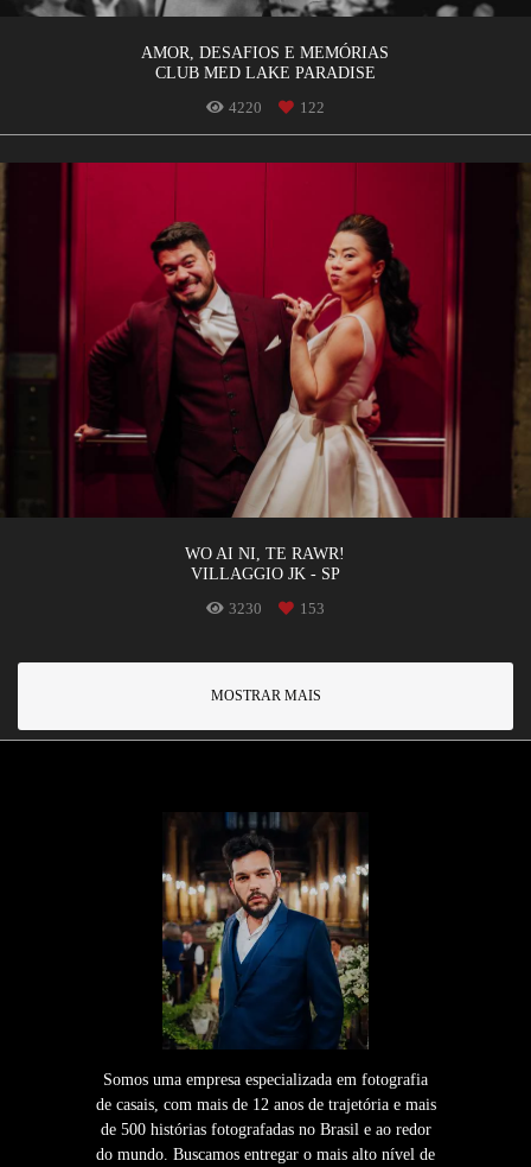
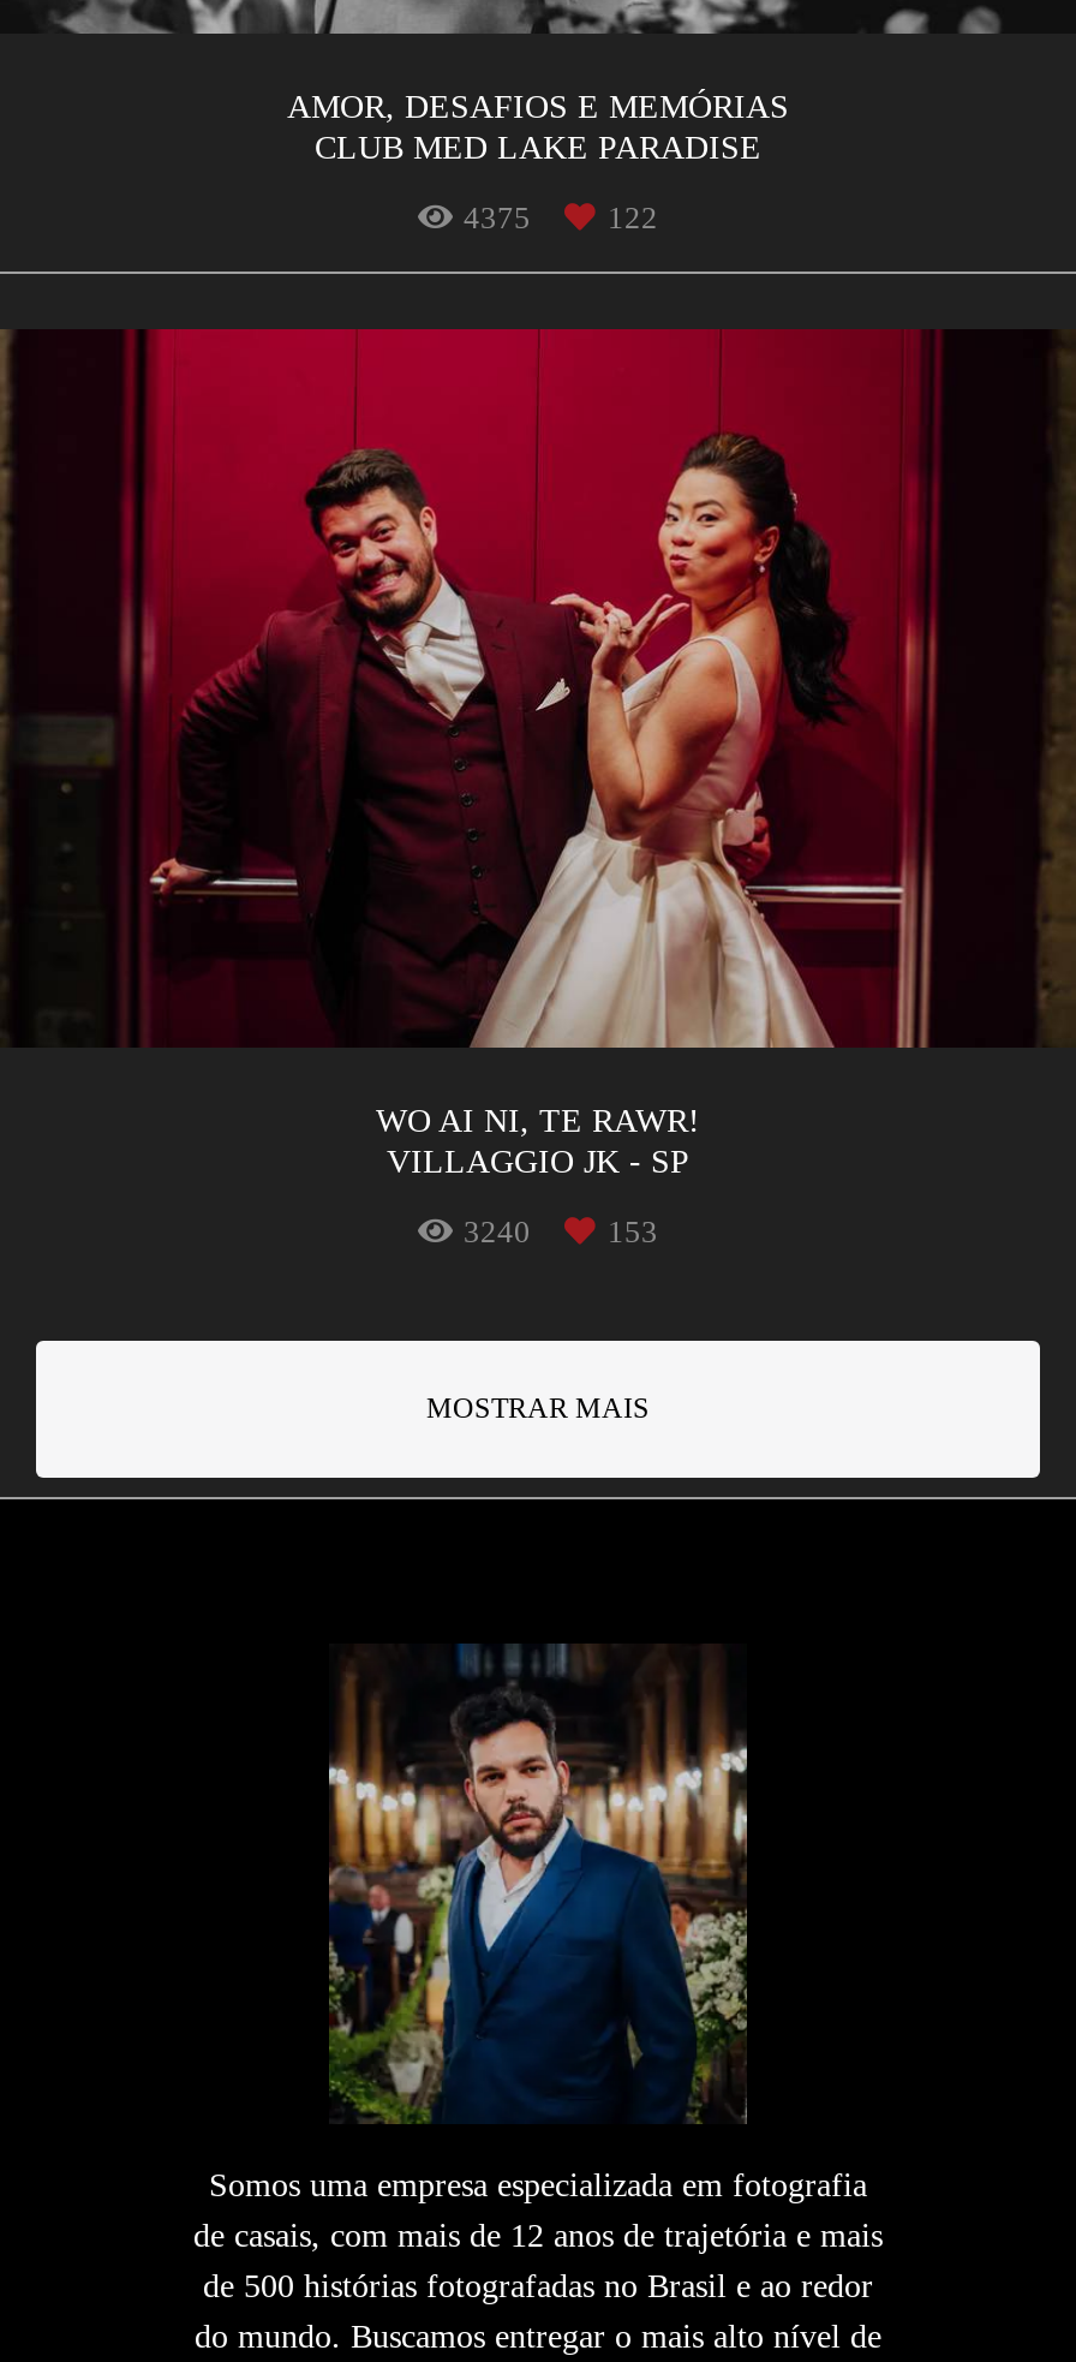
- 4220
+ 4375

- 3230
+ 3240
